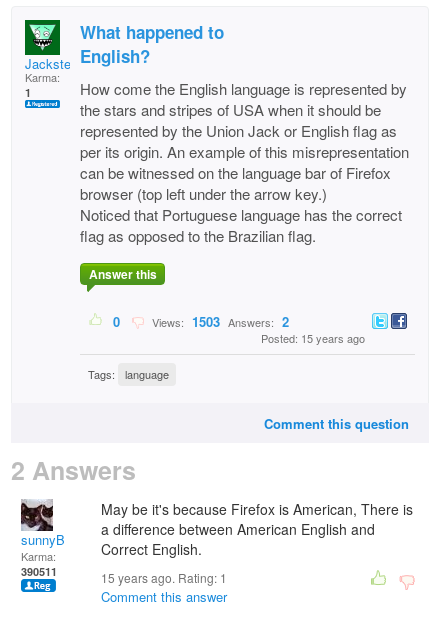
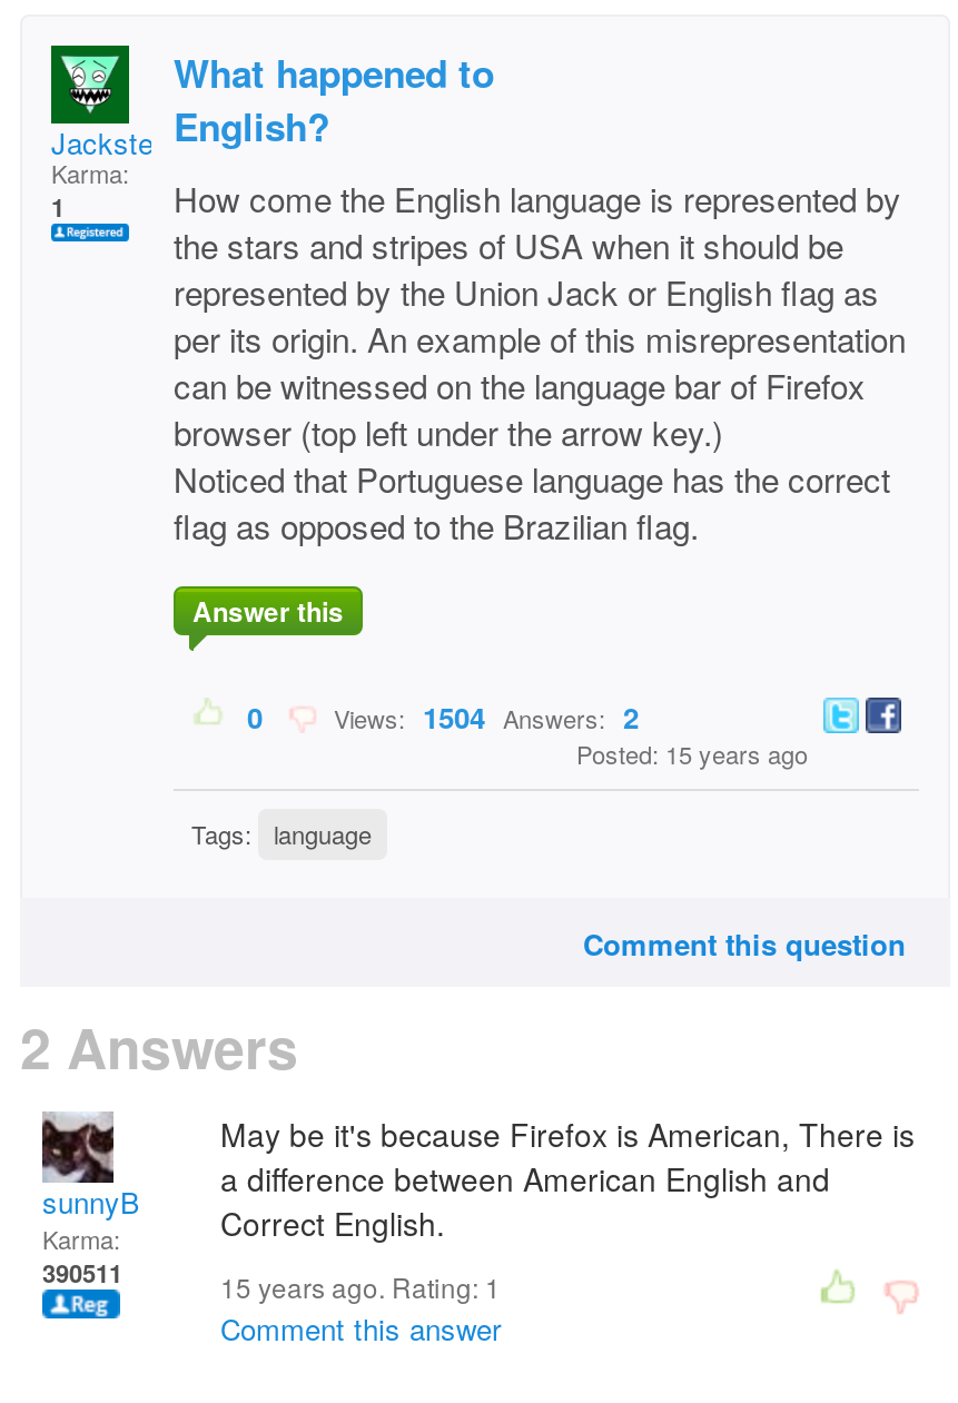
- Views: 1503 Answers: 2
+ Views: 1504 Answers: 2
